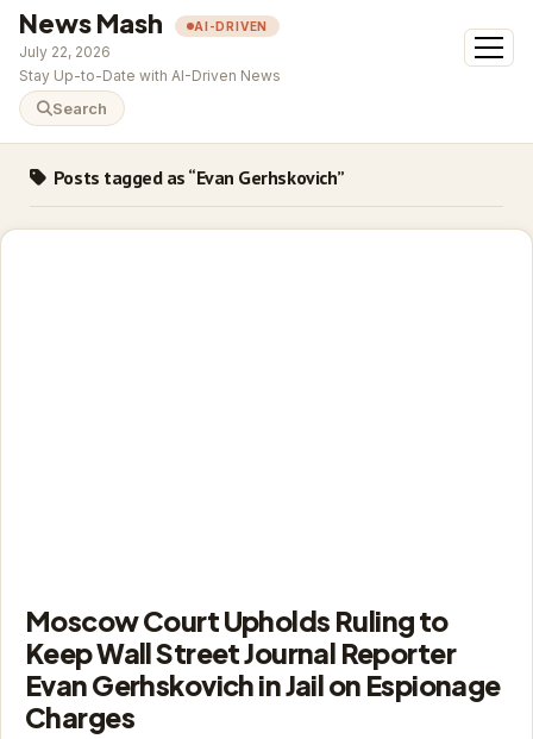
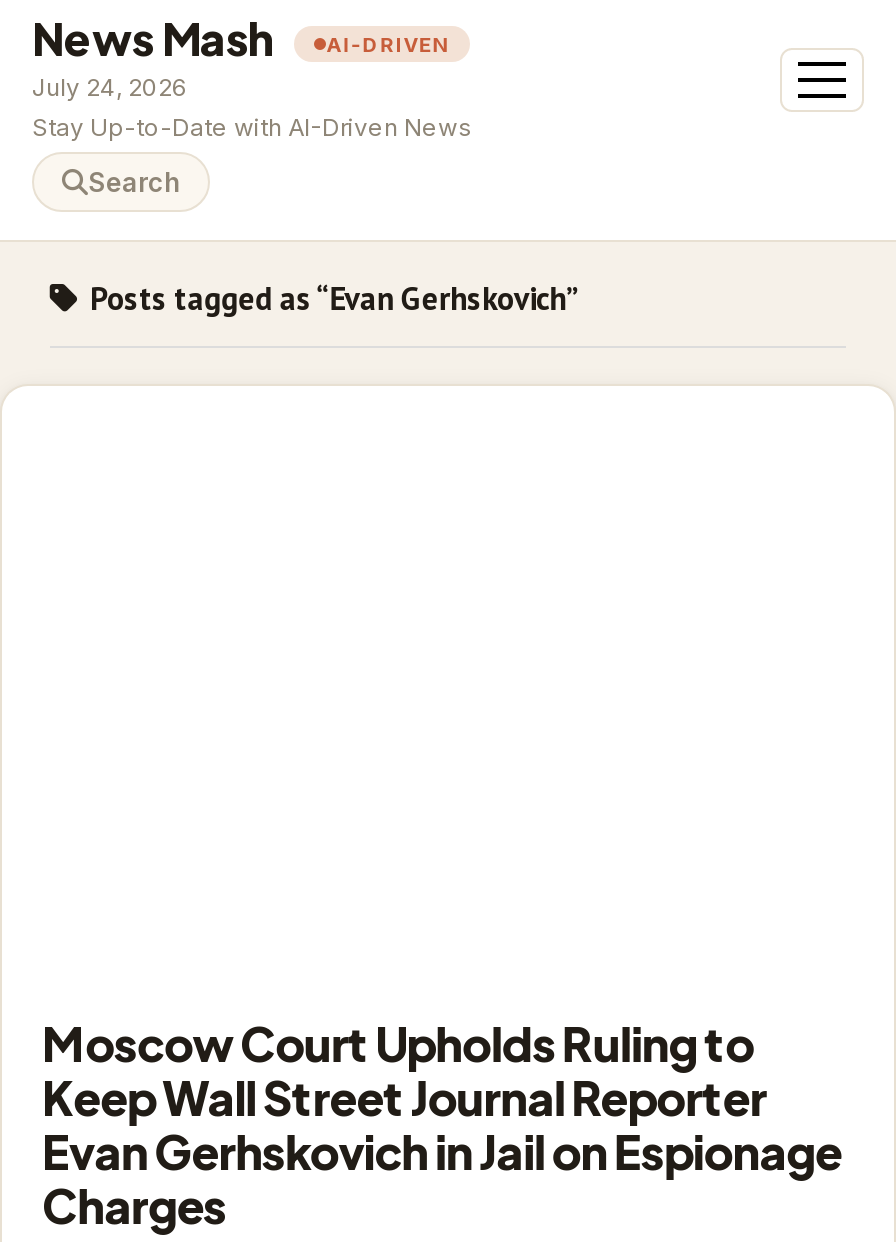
- July 22, 2026
+ July 24, 2026
